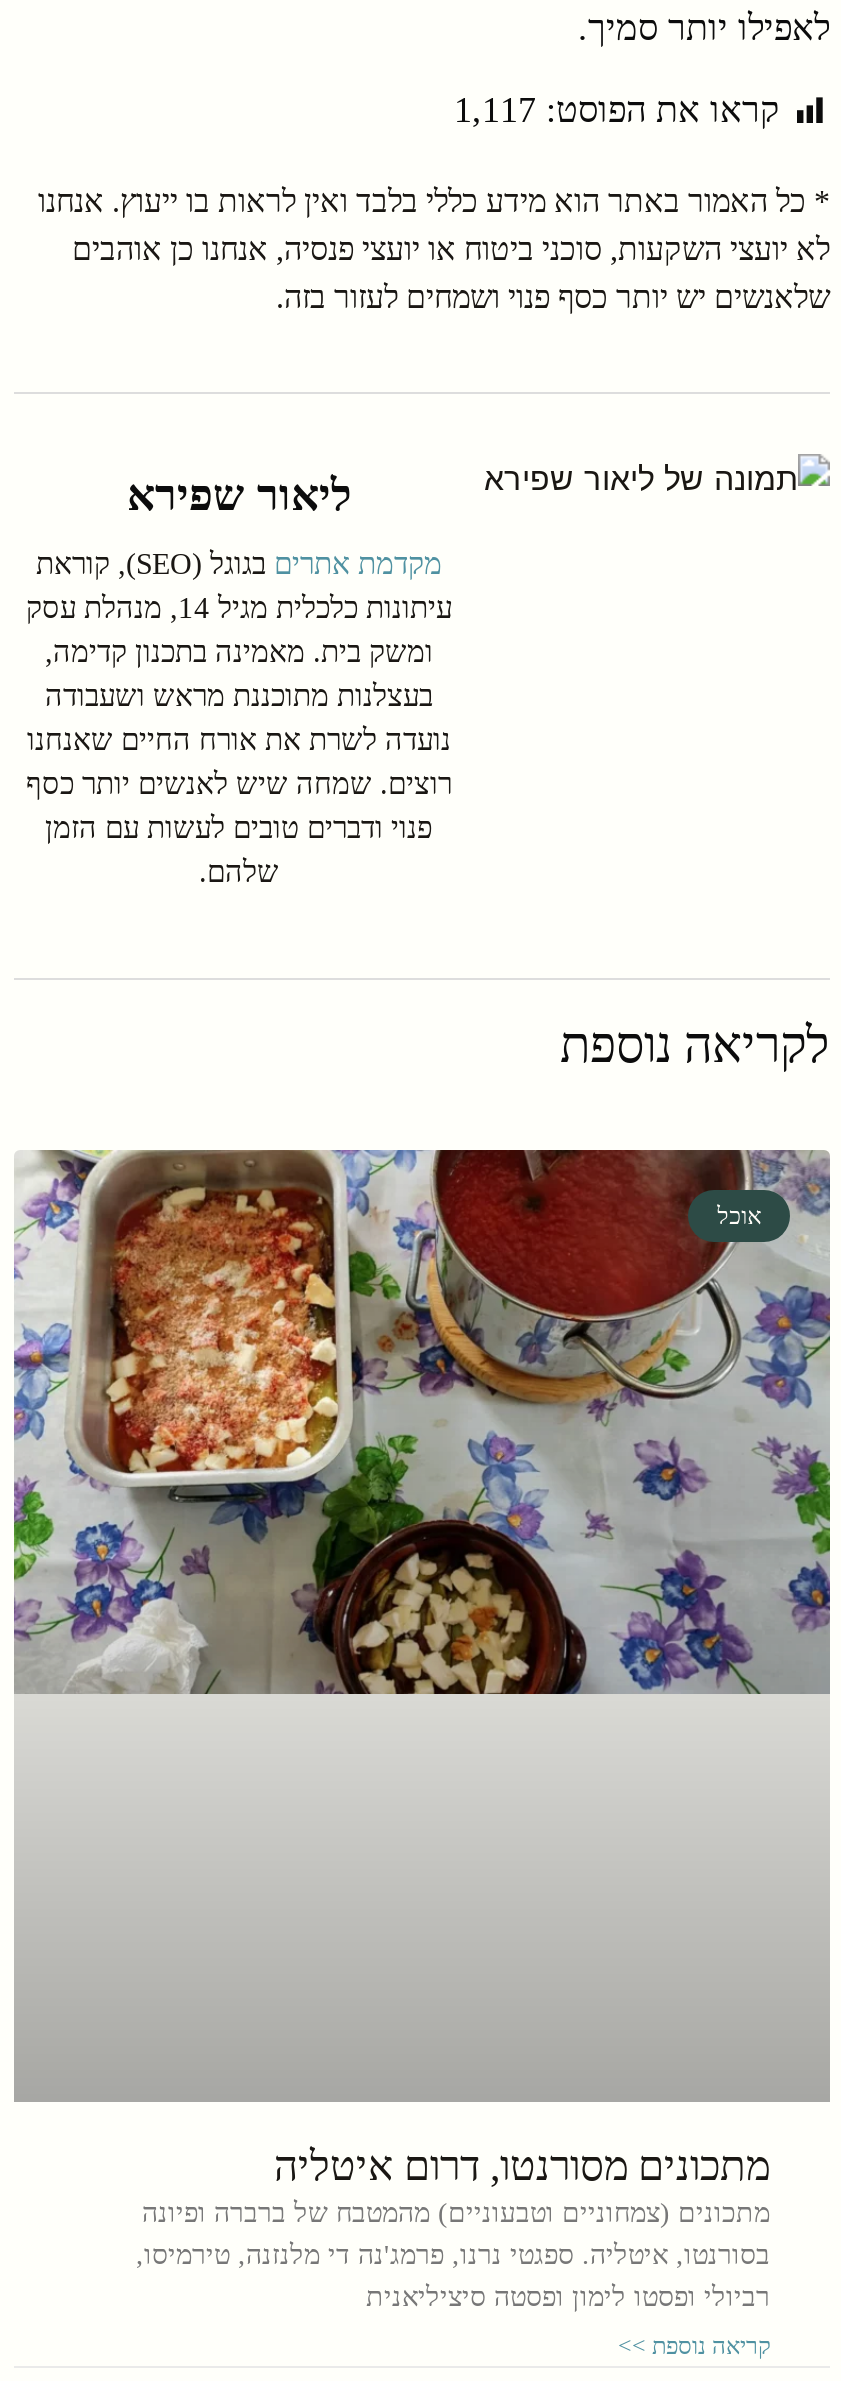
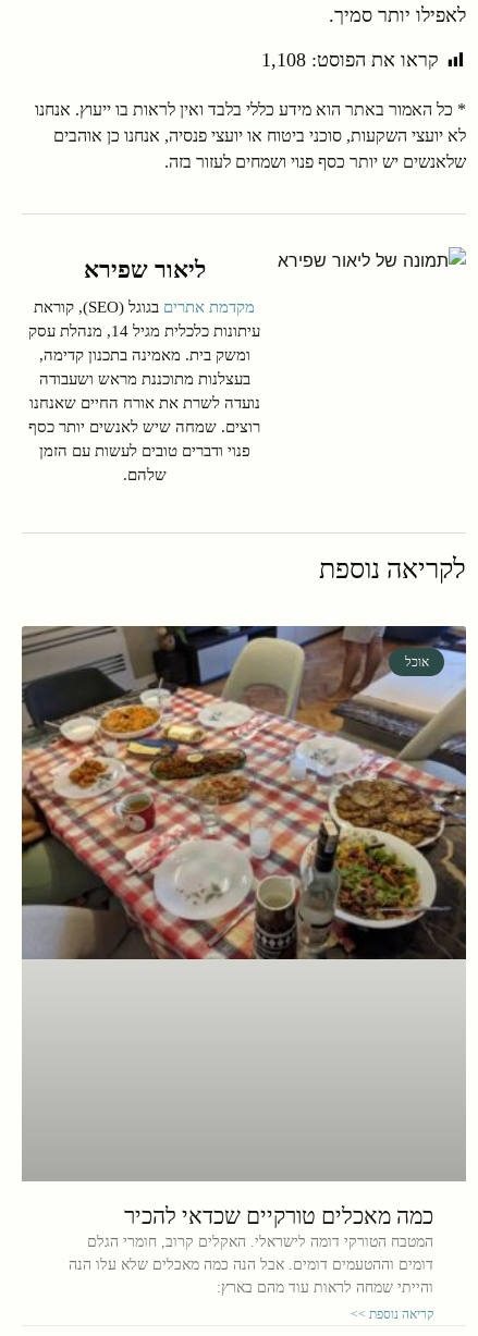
- קראו את הפוסט: 1,117
+ קראו את הפוסט: 1,108

- [image]
+ [image]

- מתכונים מסורנטו, דרום איטליה
- מתכונים (צמחוניים וטבעוניים) מהמטבח של ברברה ופיונה
- בסורנטו, איטליה. ספגטי נרנו, פרמג'נה די מלנזנה, טירמיסו,
- רביולי ופסטו לימון ופסטה סיציליאנית
+ כמה מאכלים טורקיים שכדאי להכיר
+ המטבח הטורקי דומה לישראלי. האקלים קרוב, חומרי הגלם
+ דומים וההטעמים דומים. אבל הנה כמה מאכלים שלא עלו הנה
+ והייתי שמחה לראות עוד מהם בארץ:
